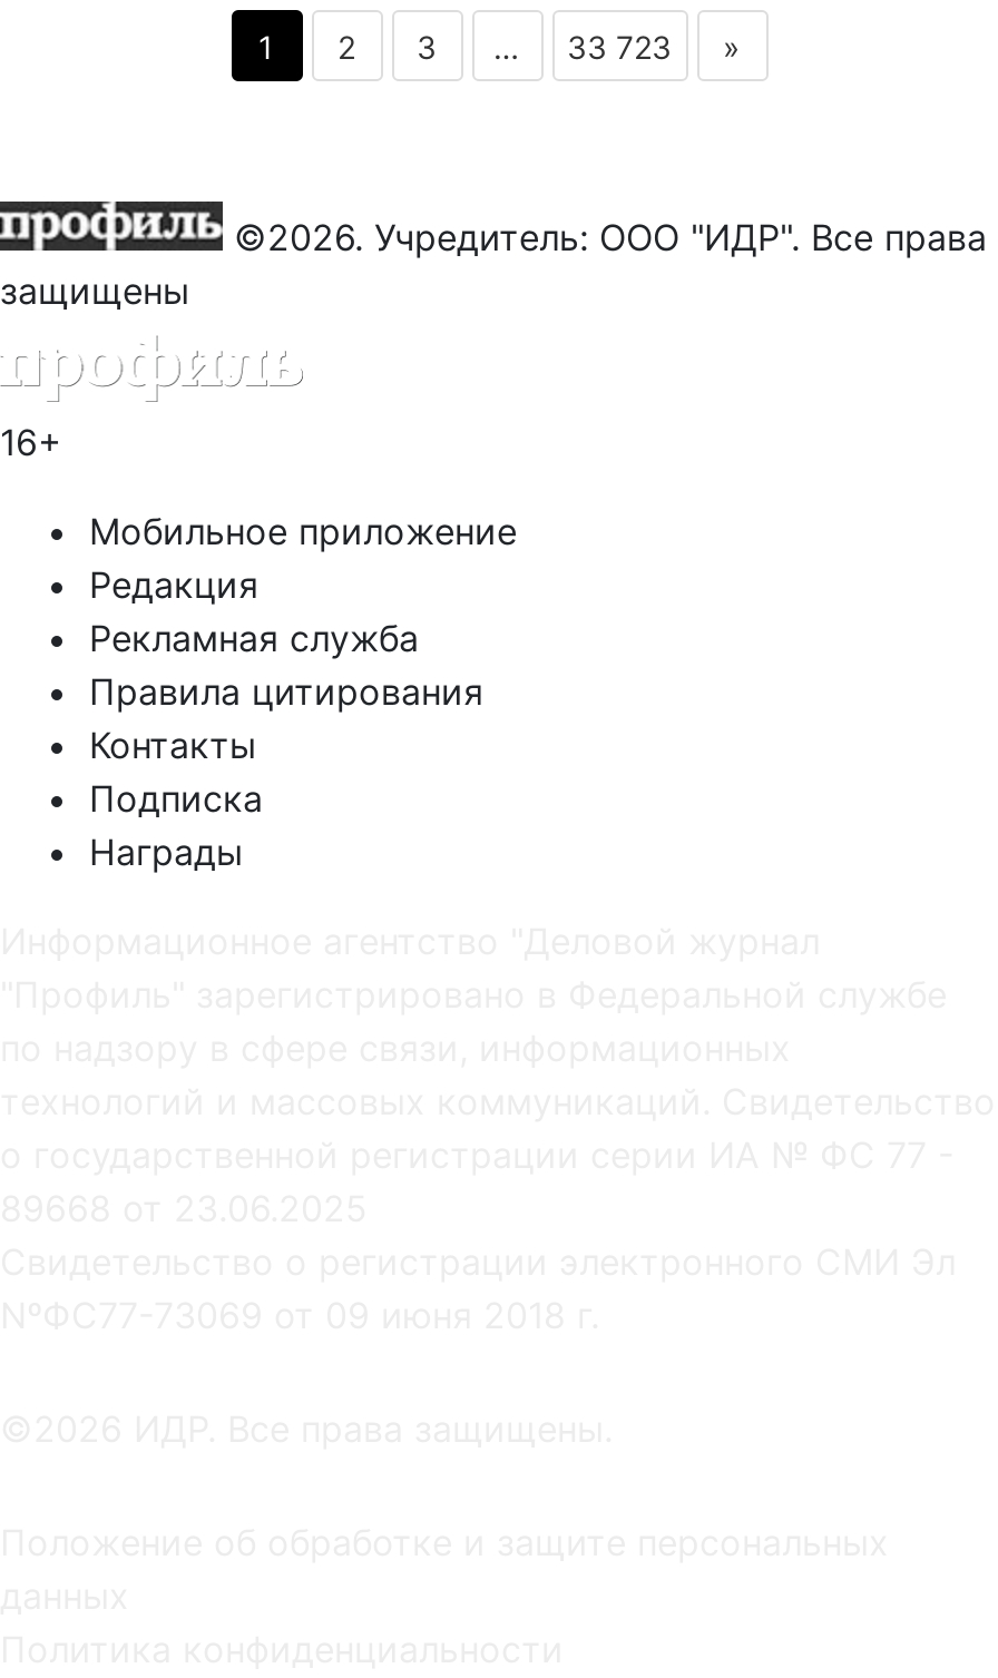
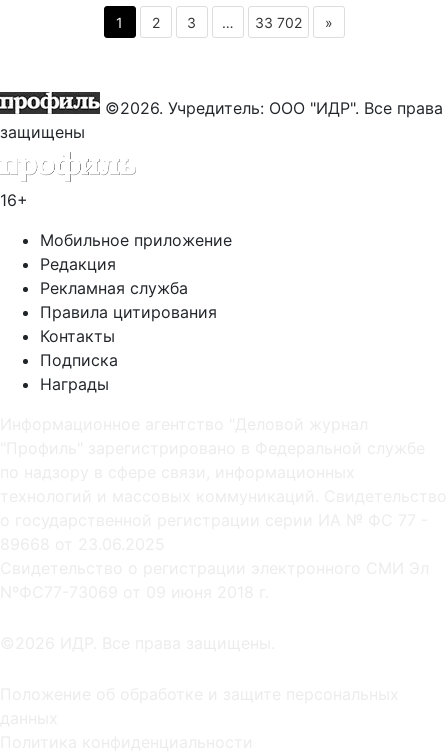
- 33 723
+ 33 702
